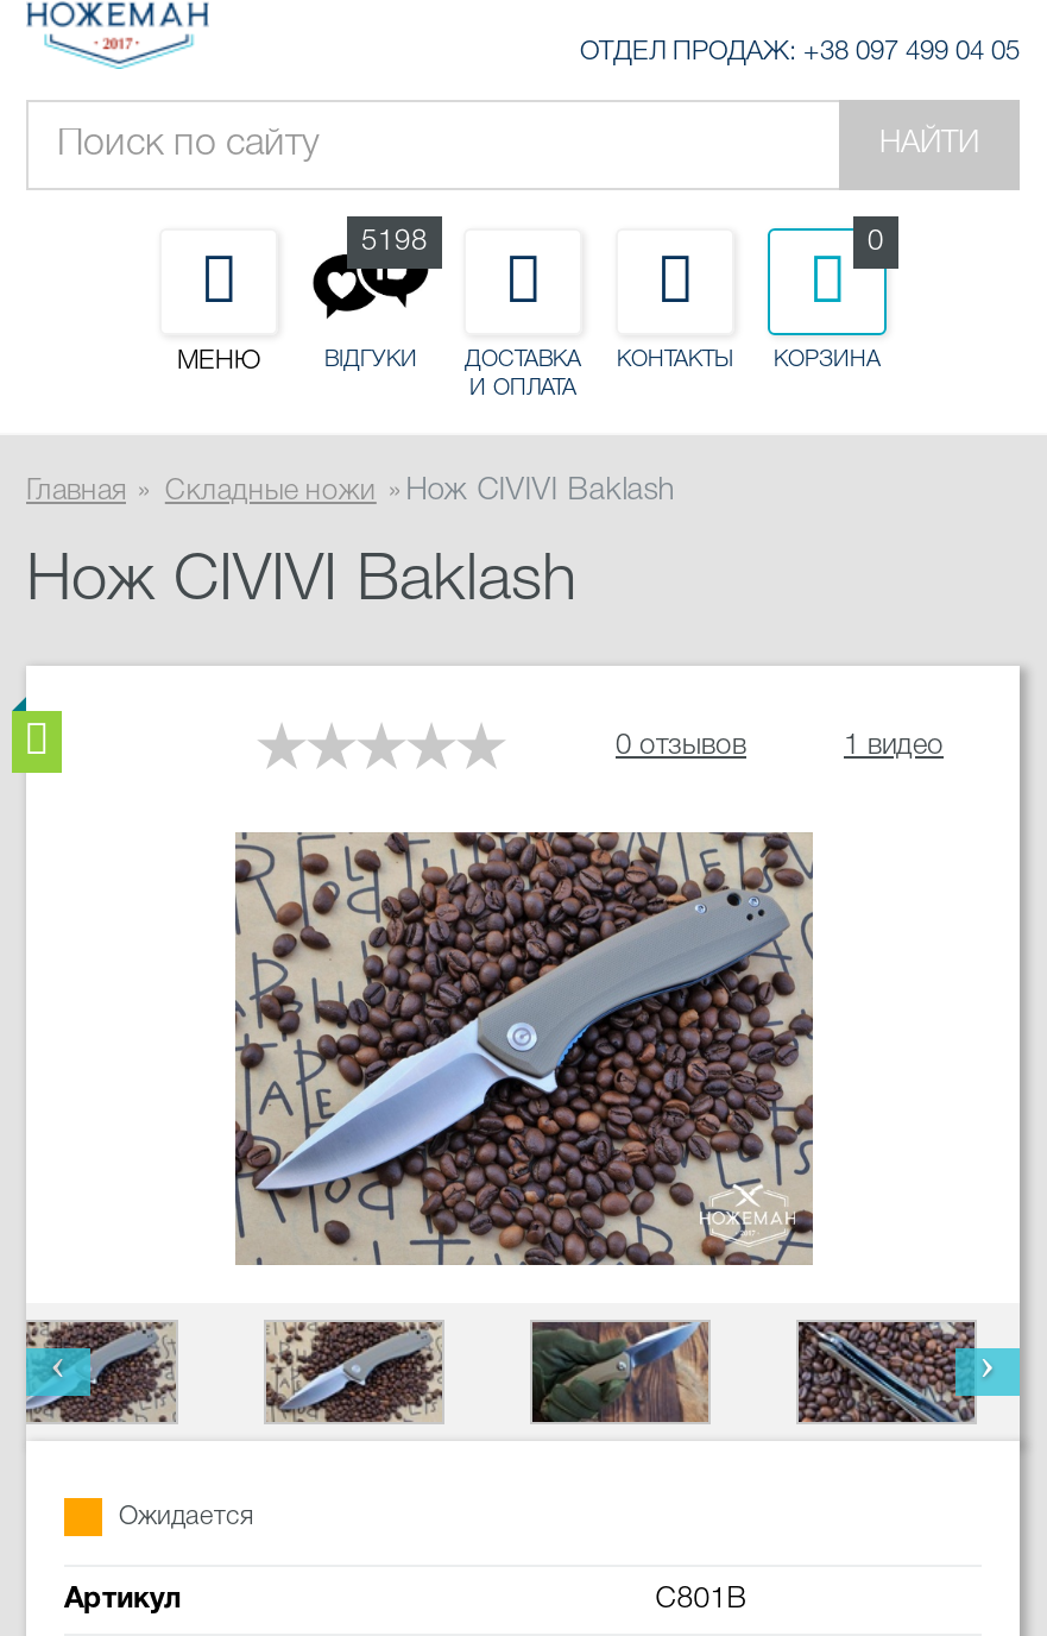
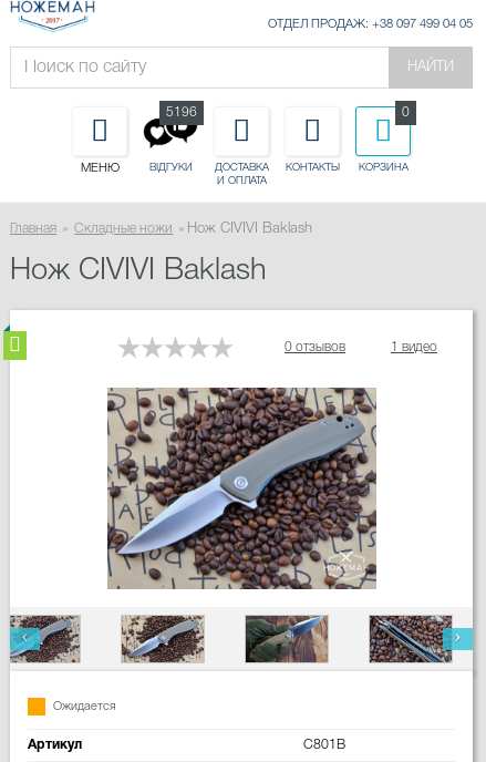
- 5198
+ 5196
